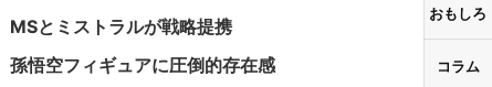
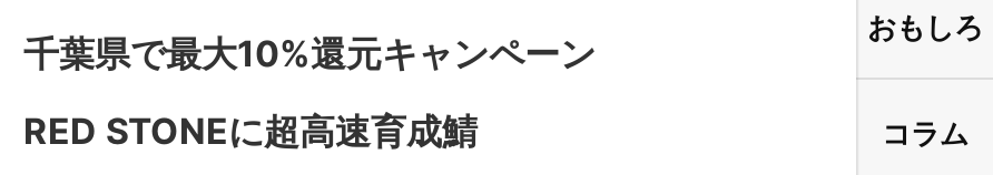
- MSとミストラルが戦略提携
+ 千葉県で最大10%還元キャンペーン

- 孫悟空フィギュアに圧倒的存在感
+ RED STONEに超高速育成鯖
